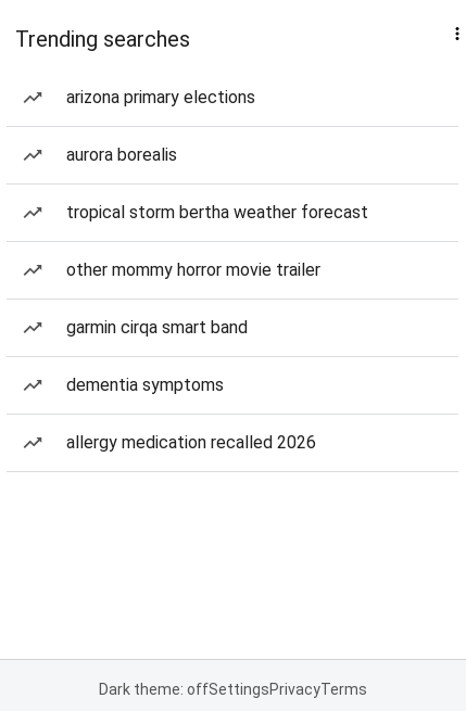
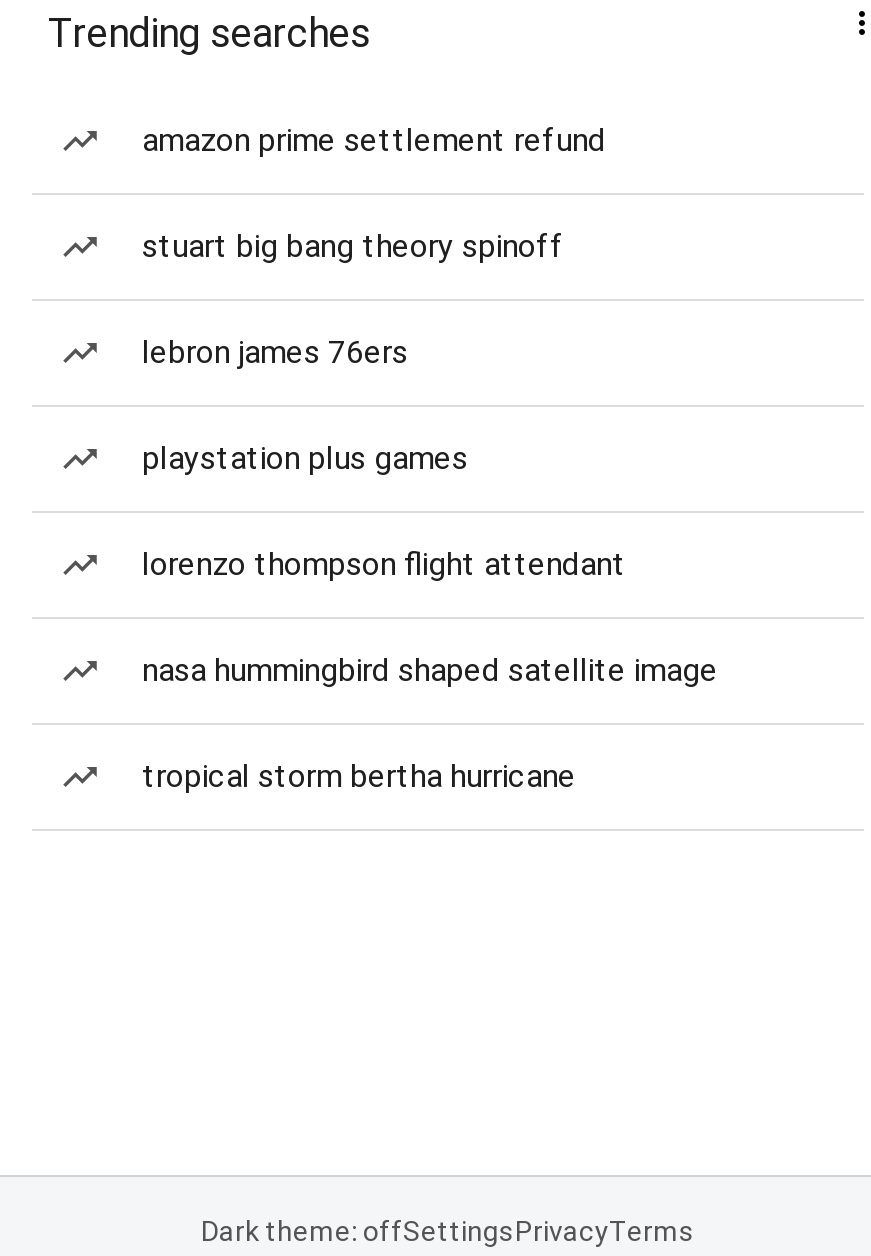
- arizona primary elections
+ amazon prime settlement refund

- aurora borealis
+ stuart big bang theory spinoff

- tropical storm bertha weather forecast
+ lebron james 76ers

- other mommy horror movie trailer
+ playstation plus games

- garmin cirqa smart band
+ lorenzo thompson flight attendant

- dementia symptoms
+ nasa hummingbird shaped satellite image

- allergy medication recalled 2026
+ tropical storm bertha hurricane
